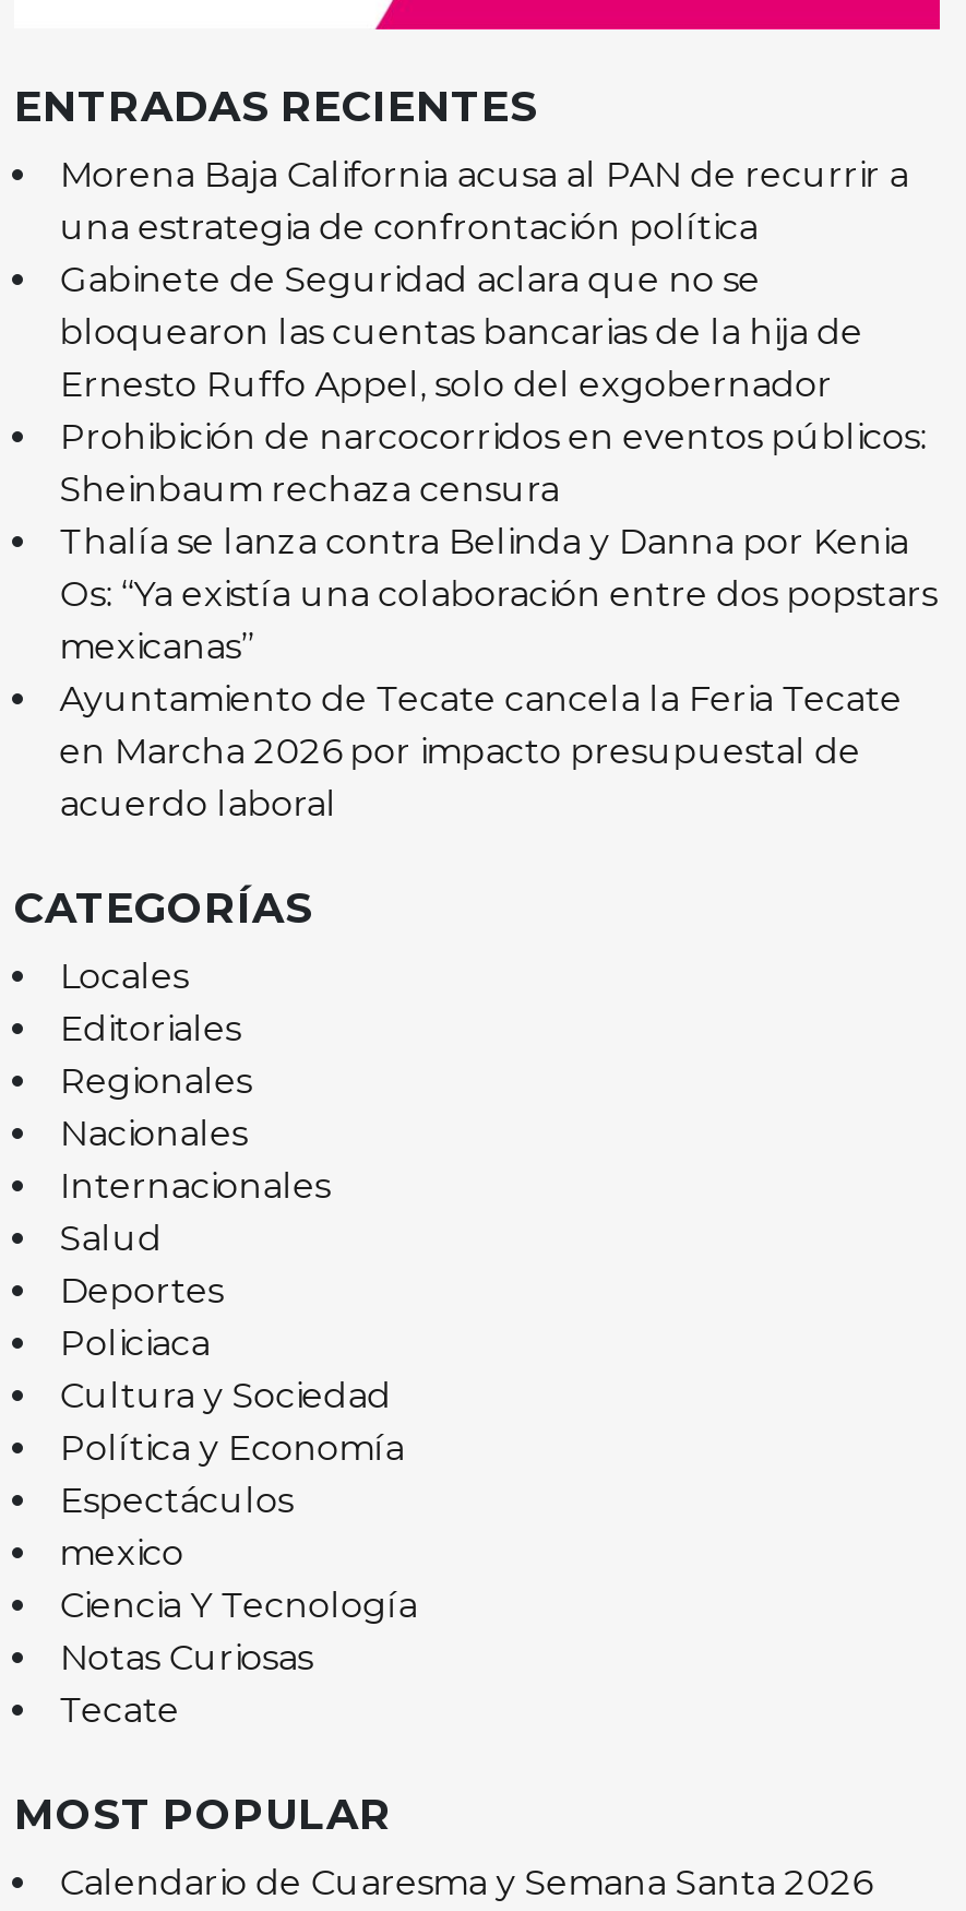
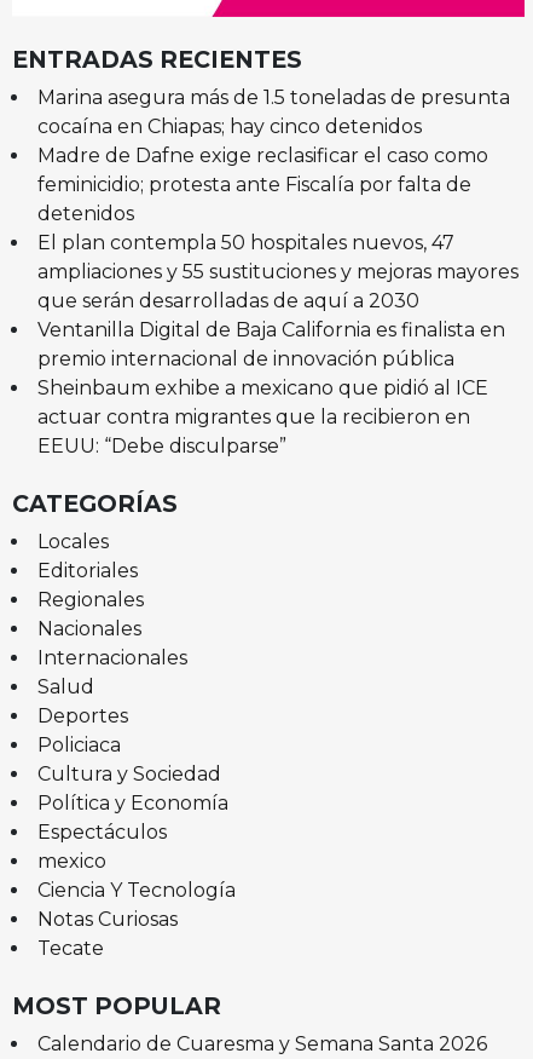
- Morena Baja California acusa al PAN de recurrir a
- una estrategia de confrontación política
- Gabinete de Seguridad aclara que no se
- bloquearon las cuentas bancarias de la hija de
- Ernesto Ruffo Appel, solo del exgobernador
- Prohibición de narcocorridos en eventos públicos:
- Sheinbaum rechaza censura
- Thalía se lanza contra Belinda y Danna por Kenia
- Os: “Ya existía una colaboración entre dos popstars
- mexicanas”
- Ayuntamiento de Tecate cancela la Feria Tecate
- en Marcha 2026 por impacto presupuestal de
- acuerdo laboral
+ Marina asegura más de 1.5 toneladas de presunta
+ cocaína en Chiapas; hay cinco detenidos
+ Madre de Dafne exige reclasificar el caso como
+ feminicidio; protesta ante Fiscalía por falta de
+ detenidos
+ El plan contempla 50 hospitales nuevos, 47
+ ampliaciones y 55 sustituciones y mejoras mayores
+ que serán desarrolladas de aquí a 2030
+ Ventanilla Digital de Baja California es finalista en
+ premio internacional de innovación pública
+ Sheinbaum exhibe a mexicano que pidió al ICE
+ actuar contra migrantes que la recibieron en
+ EEUU: “Debe disculparse”
